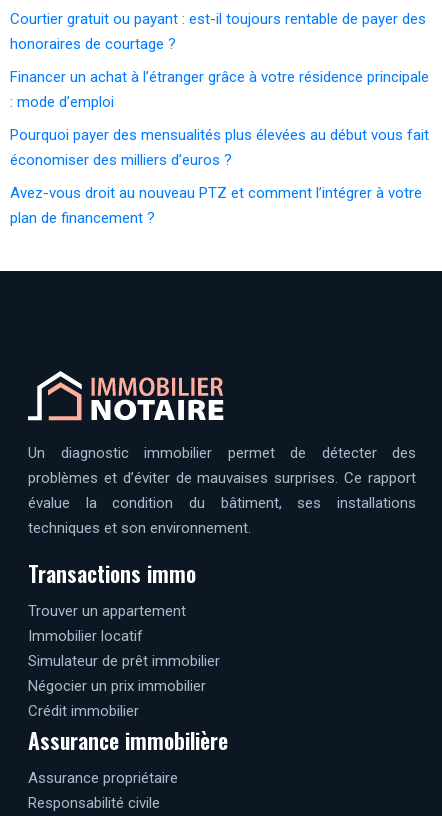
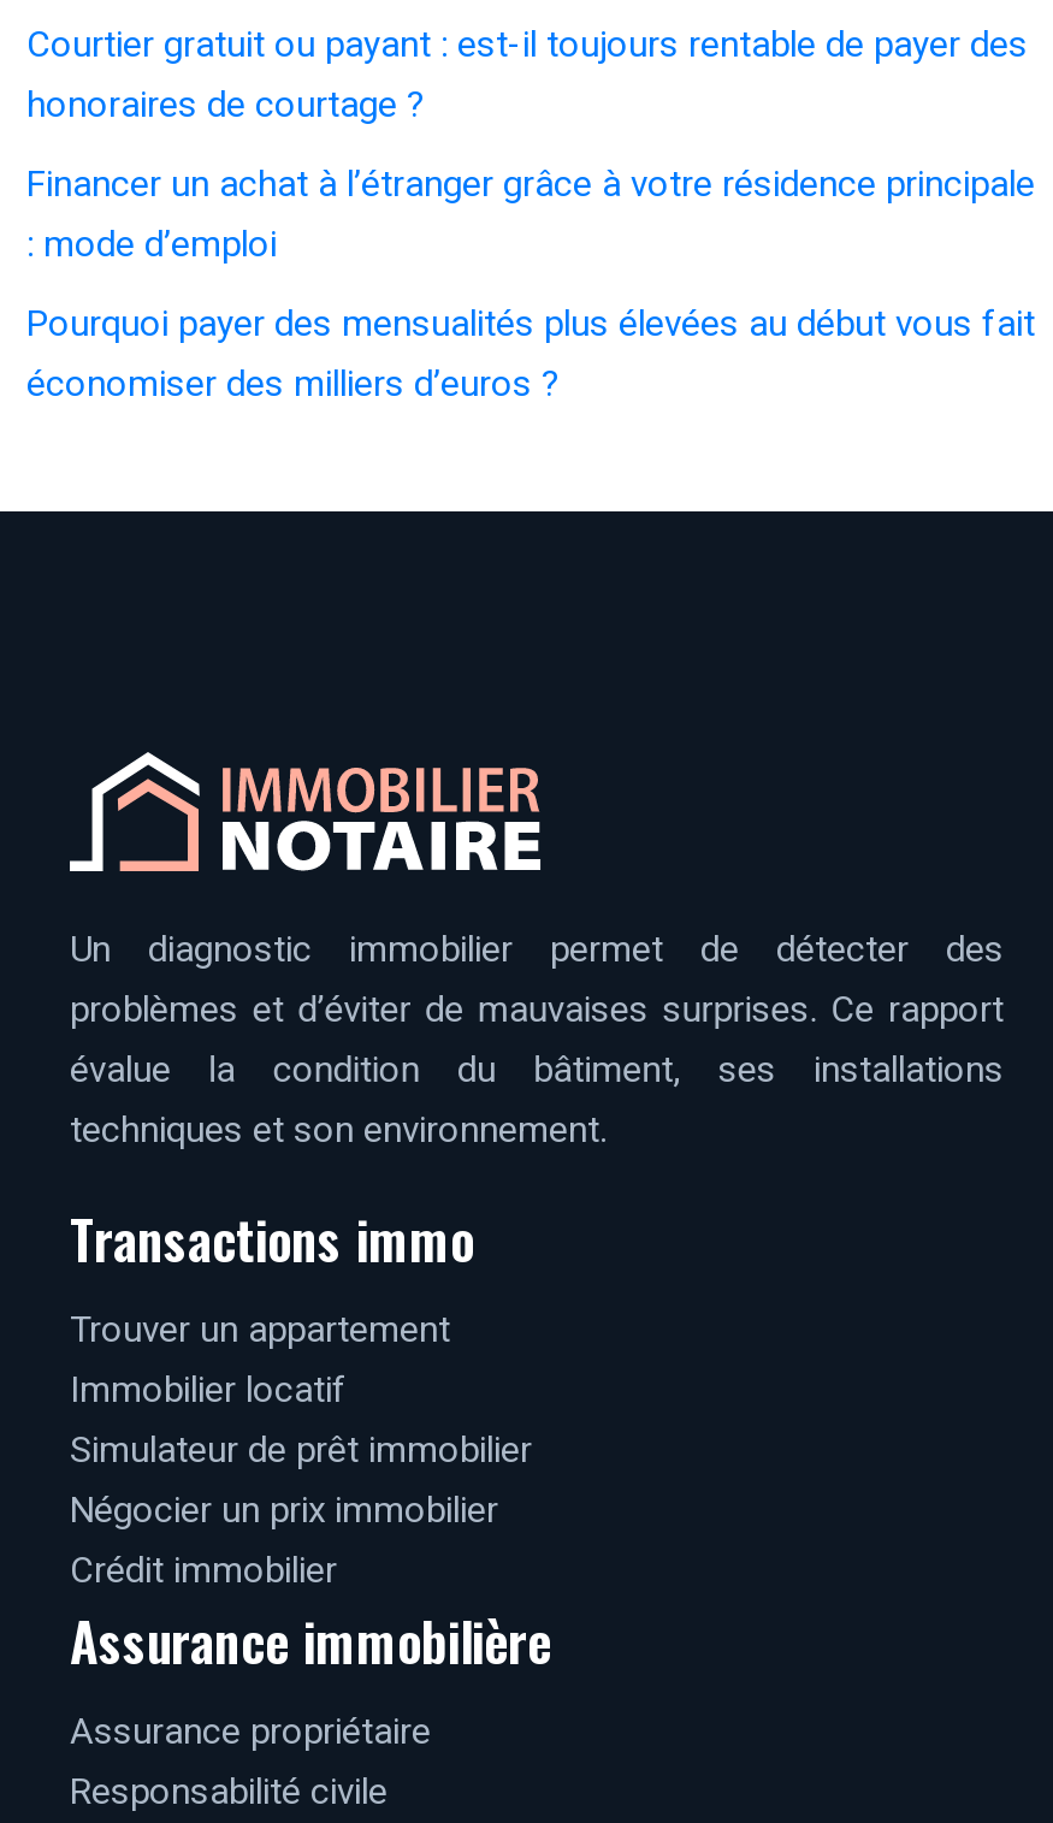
- Avez-vous droit au nouveau PTZ et comment l’intégrer à votre
- plan de financement ?
